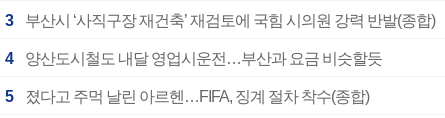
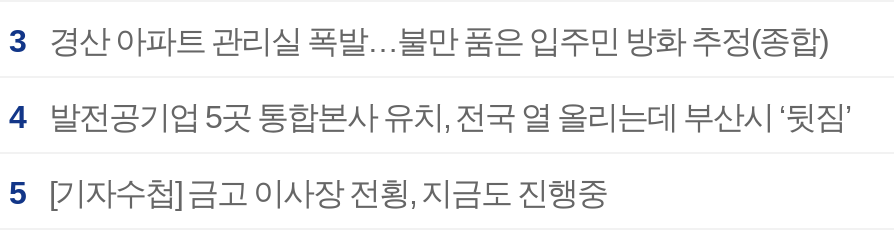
- 부산시 ‘사직구장 재건축’ 재검토에 국힘 시의원 강력 반발(종합)
+ 경산 아파트 관리실 폭발…불만 품은 입주민 방화 추정(종합)

- 양산도시철도 내달 영업시운전…부산과 요금 비슷할듯
+ 발전공기업 5곳 통합본사 유치, 전국 열 올리는데 부산시 ‘뒷짐’

- 졌다고 주먹 날린 아르헨…FIFA, 징계 절차 착수(종합)
+ [기자수첩] 금고 이사장 전횡, 지금도 진행중
